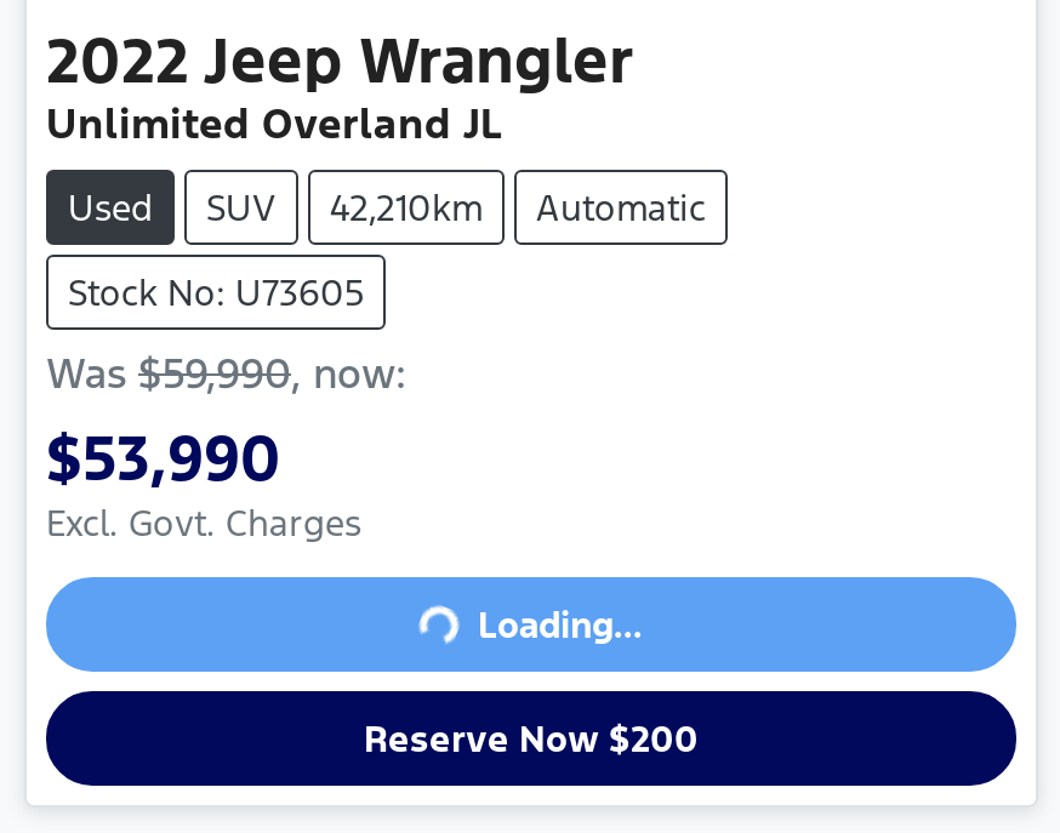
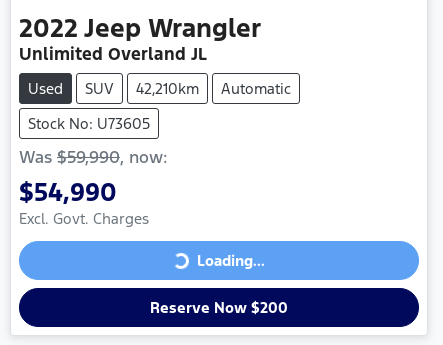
- $53,990
+ $54,990
